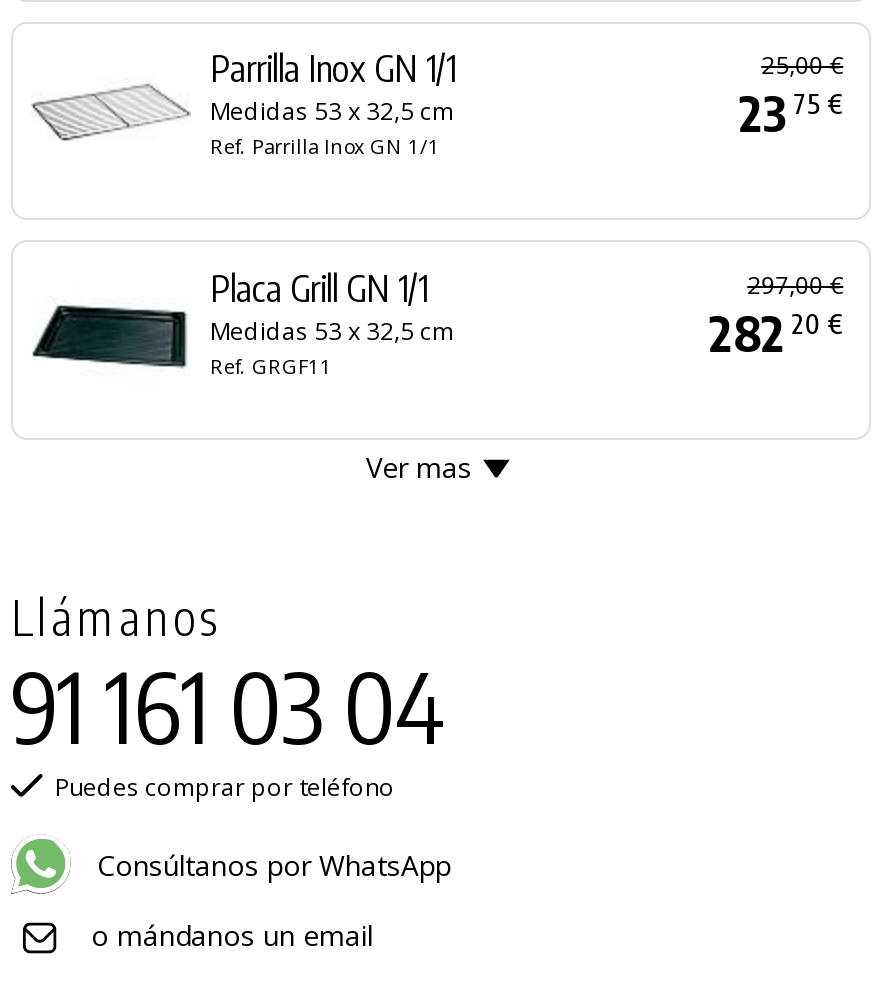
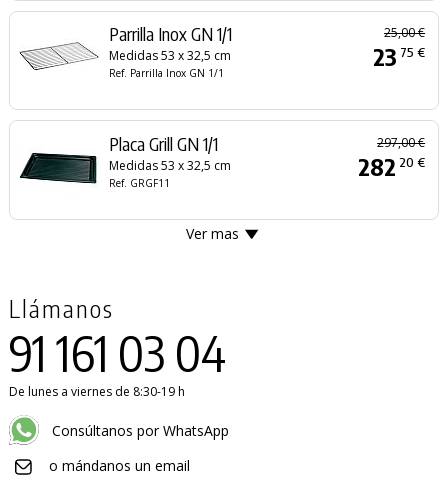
- Puedes comprar por teléfono
+ De lunes a viernes de 8:30-19 h
